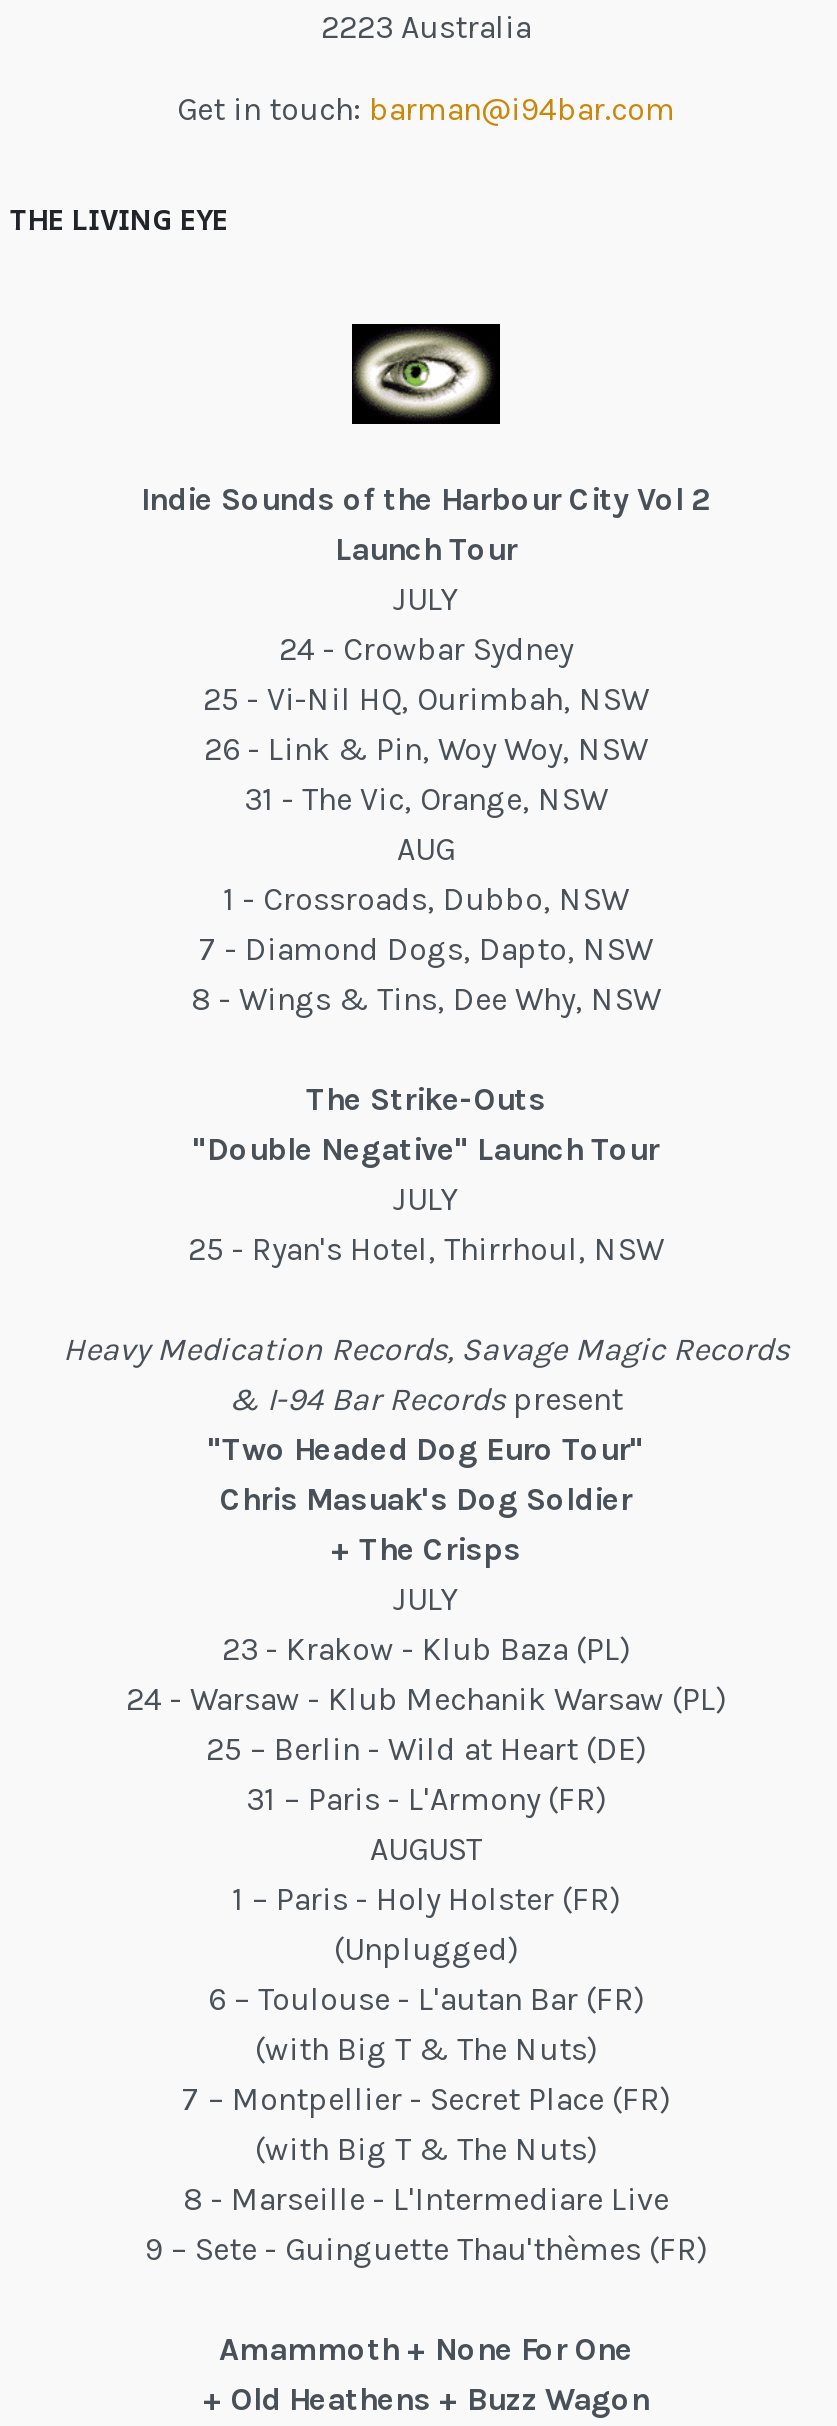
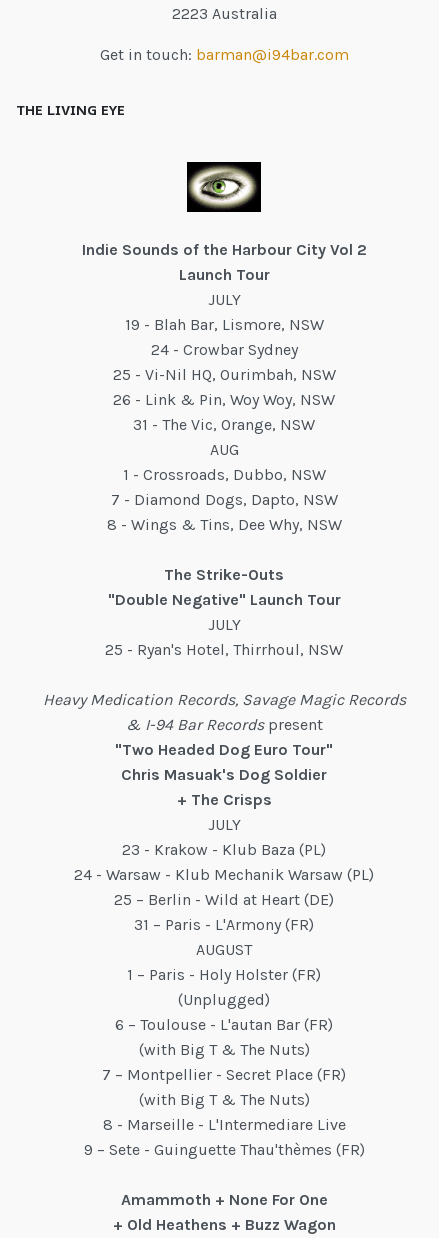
+ 19 - Blah Bar, Lismore, NSW
